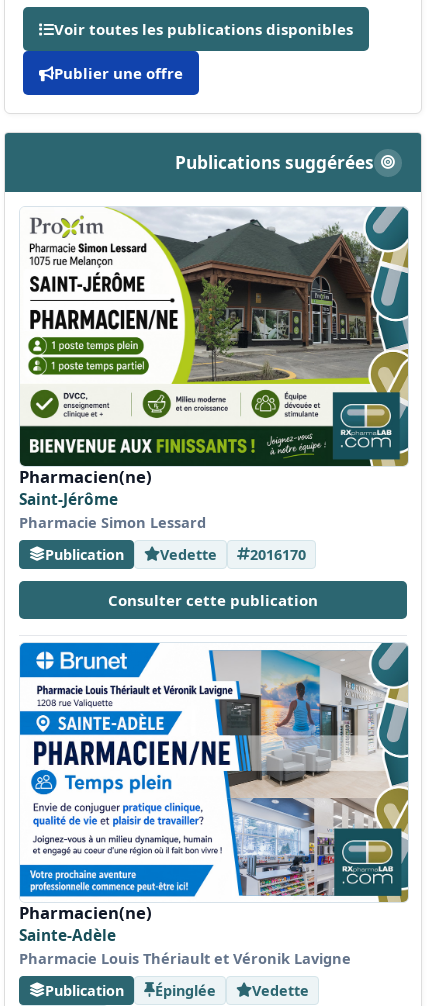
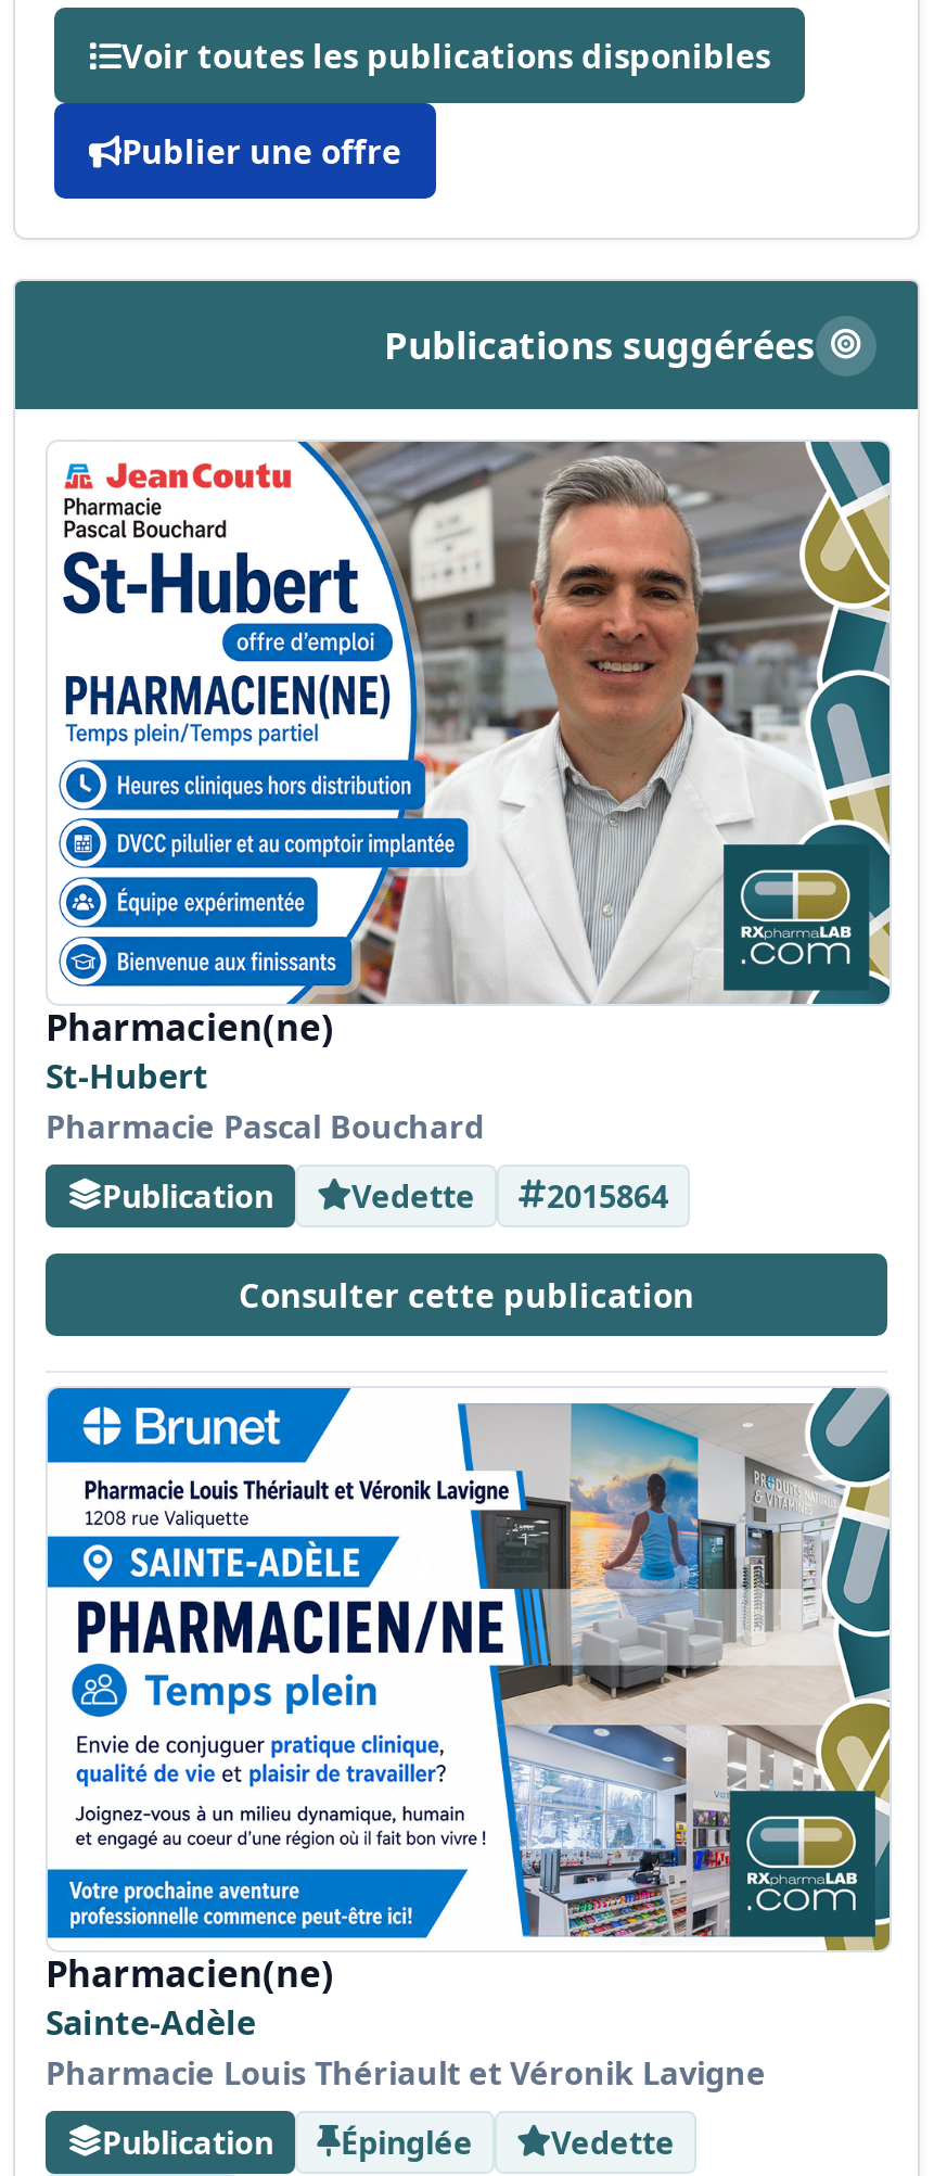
- [image]
- Saint-Jérôme
- Pharmacie Simon Lessard
+ [image]
+ St-Hubert
+ Pharmacie Pascal Bouchard

- Publication Vedette 2016170
+ Publication Vedette 2015864
